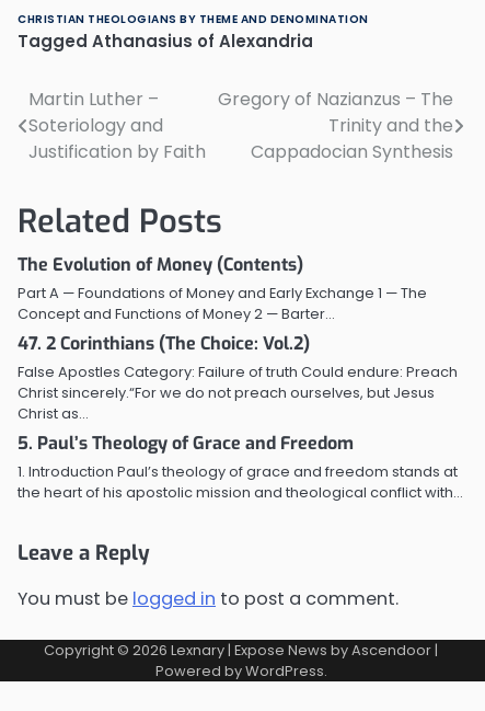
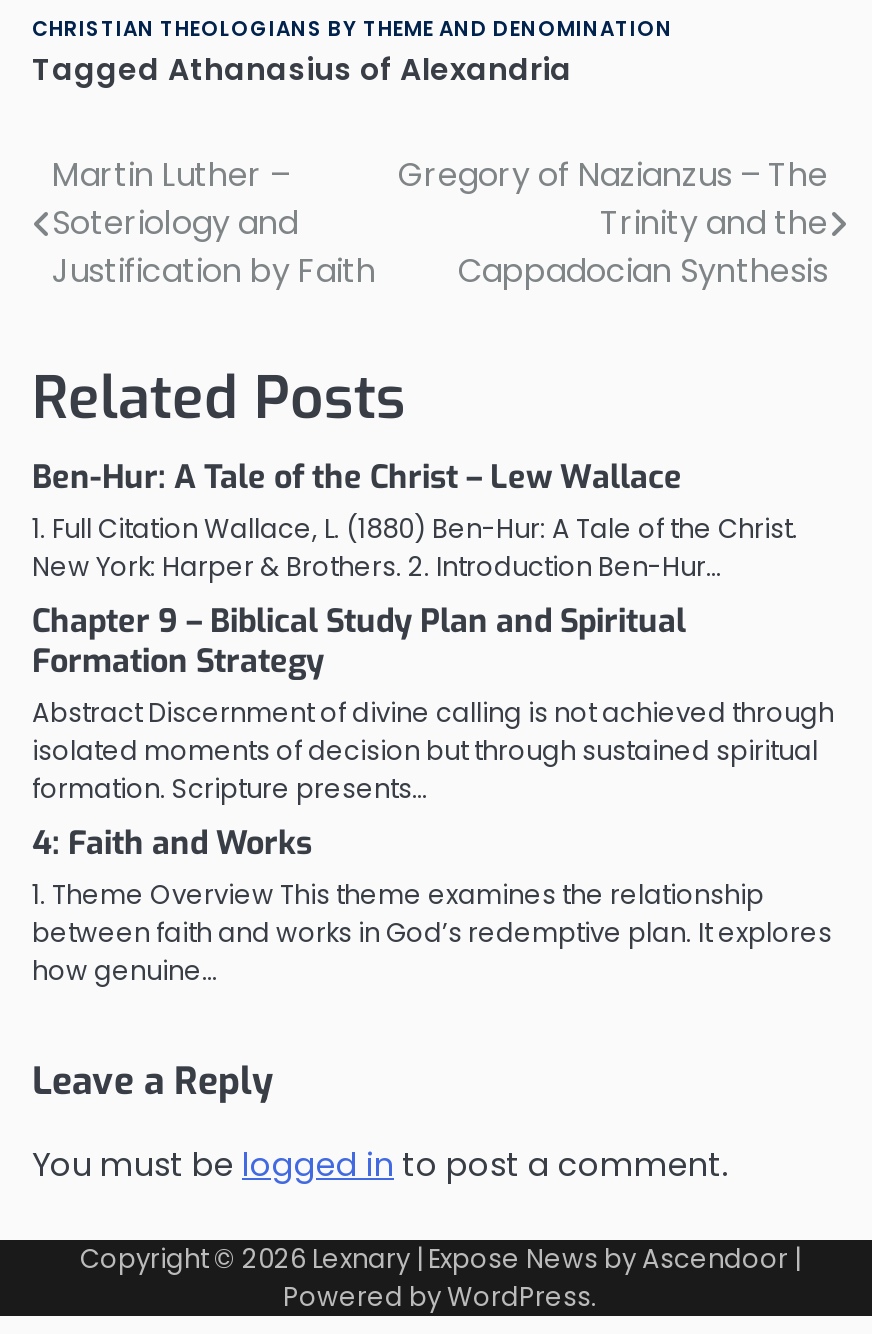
- The Evolution of Money (Contents)
- Part A — Foundations of Money and Early Exchange 1 — The
- Concept and Functions of Money 2 — Barter…
- 47. 2 Corinthians (The Choice: Vol.2)
- False Apostles Category: Failure of truth Could endure: Preach
- Christ sincerely.“For we do not preach ourselves, but Jesus
- Christ as…
- 5. Paul’s Theology of Grace and Freedom
- 1. Introduction Paul’s theology of grace and freedom stands at
- the heart of his apostolic mission and theological conflict with…
+ Ben-Hur: A Tale of the Christ – Lew Wallace
+ 1. Full Citation Wallace, L. (1880) Ben-Hur: A Tale of the Christ.
+ New York: Harper & Brothers. 2. Introduction Ben-Hur…
+ Chapter 9 – Biblical Study Plan and Spiritual
+ Formation Strategy
+ Abstract Discernment of divine calling is not achieved through
+ isolated moments of decision but through sustained spiritual
+ formation. Scripture presents…
+ 4: Faith and Works
+ 1. Theme Overview This theme examines the relationship
+ between faith and works in God’s redemptive plan. It explores
+ how genuine…
